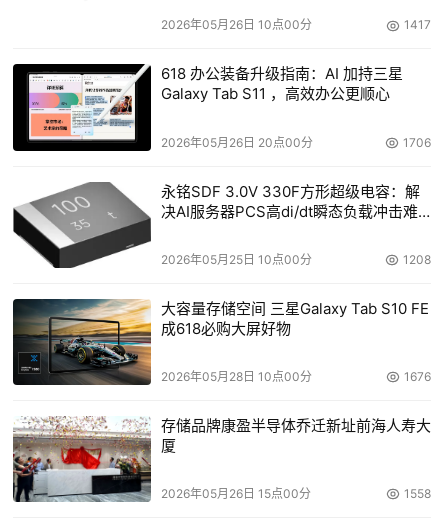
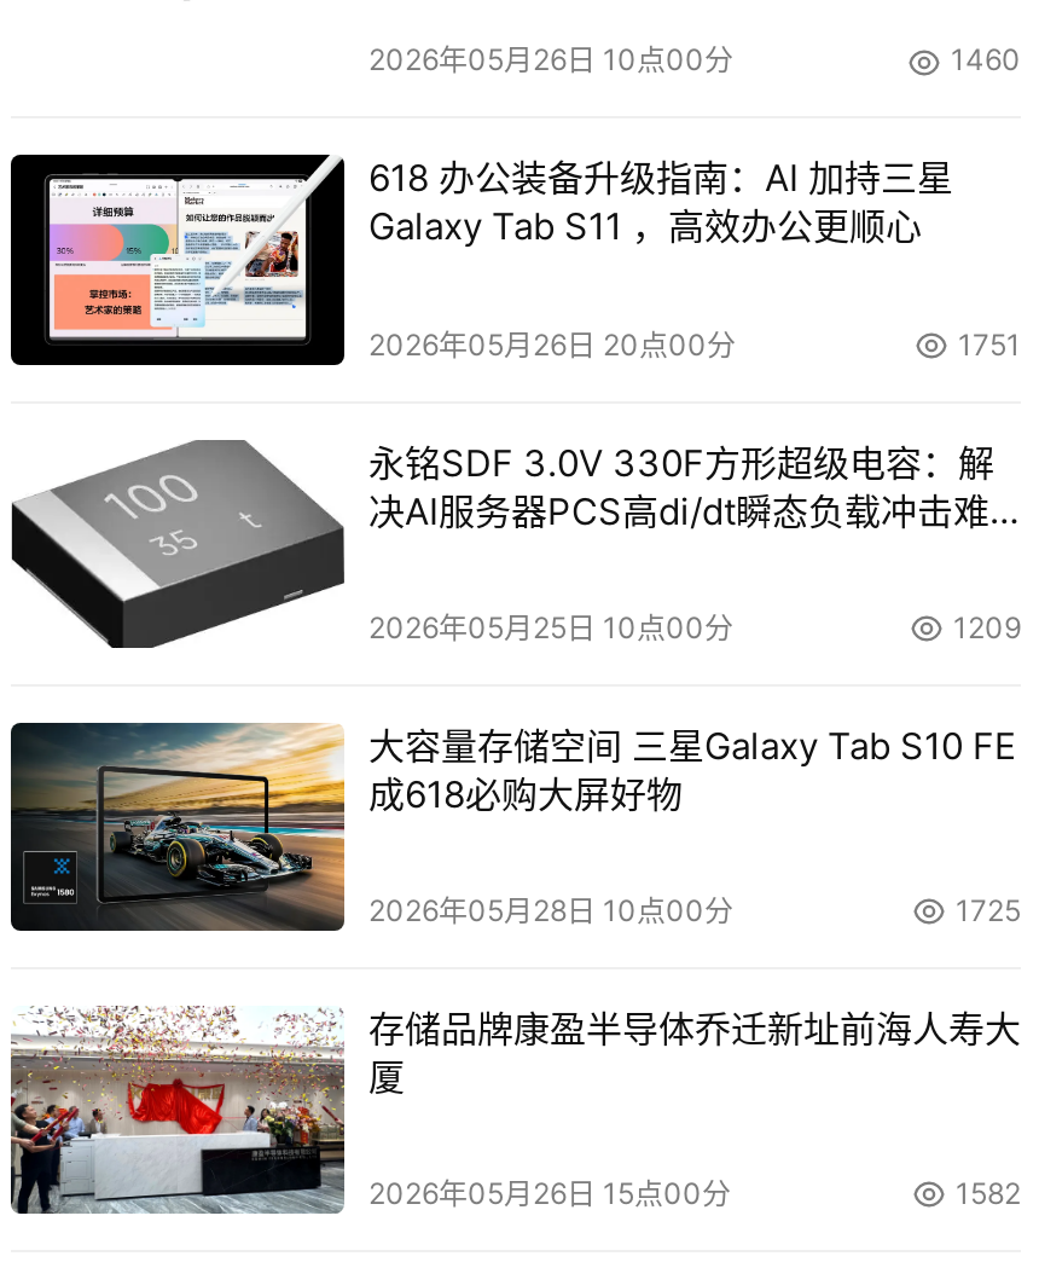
- 1417
+ 1460

- 1706
+ 1751

- 1208
+ 1209

- 1676
+ 1725

- 1558
+ 1582
